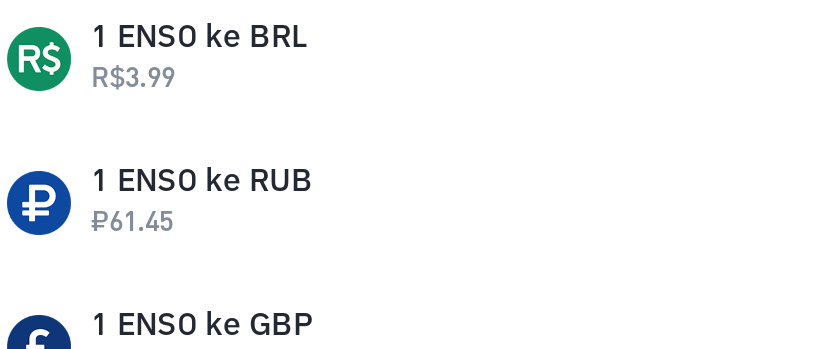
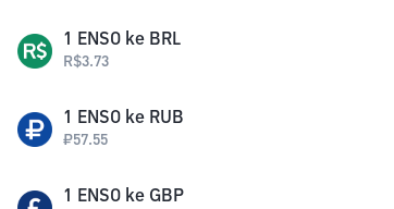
- R$3.99
+ R$3.73

- ₽61.45
+ ₽57.55
